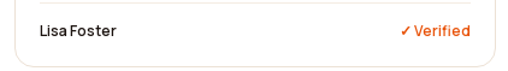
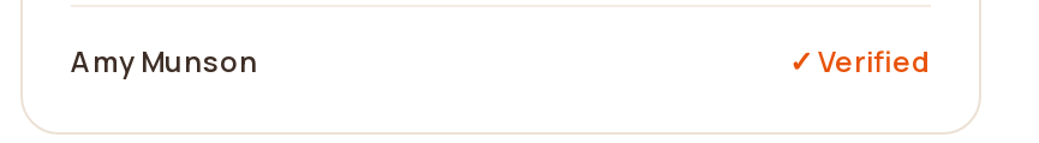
- Lisa Foster
+ Amy Munson
